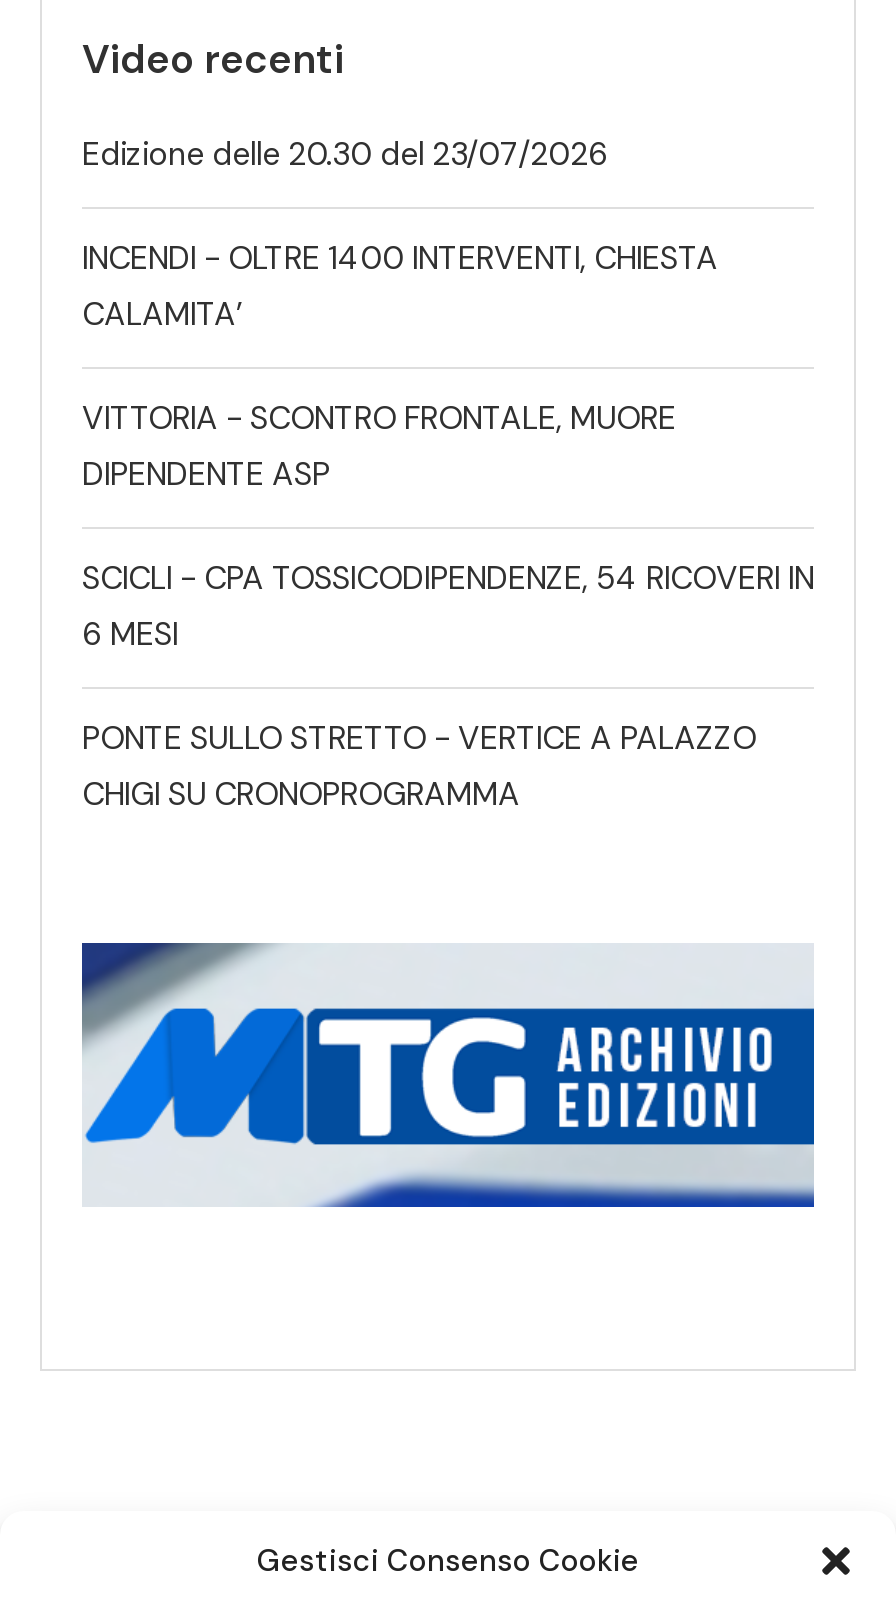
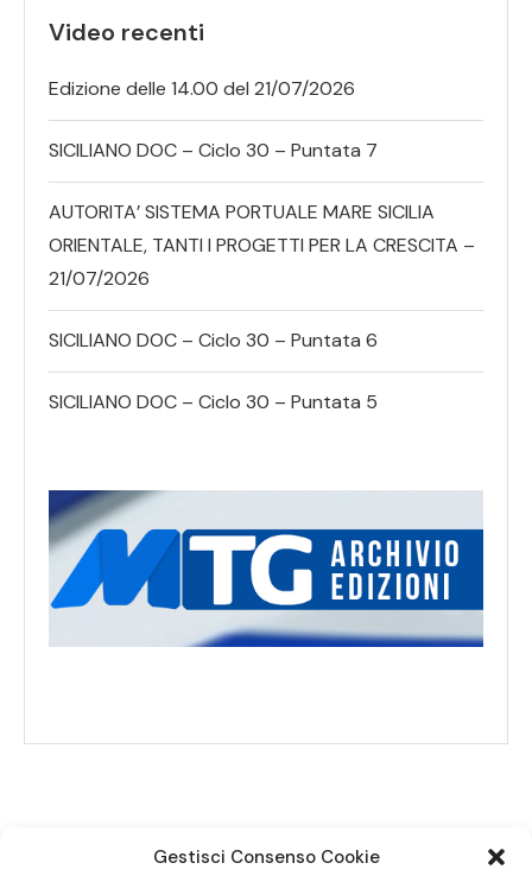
- Edizione delle 20.30 del 23/07/2026
+ Edizione delle 14.00 del 21/07/2026

- INCENDI - OLTRE 1400 INTERVENTI, CHIESTA
- CALAMITA’
+ SICILIANO DOC – Ciclo 30 – Puntata 7

- VITTORIA - SCONTRO FRONTALE, MUORE
- DIPENDENTE ASP
+ AUTORITA’ SISTEMA PORTUALE MARE SICILIA
+ ORIENTALE, TANTI I PROGETTI PER LA CRESCITA –
+ 21/07/2026

- SCICLI - CPA TOSSICODIPENDENZE, 54 RICOVERI IN
- 6 MESI
+ SICILIANO DOC – Ciclo 30 – Puntata 6

- PONTE SULLO STRETTO - VERTICE A PALAZZO
- CHIGI SU CRONOPROGRAMMA
+ SICILIANO DOC – Ciclo 30 – Puntata 5
